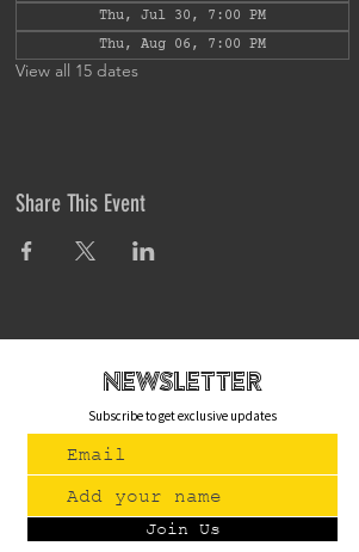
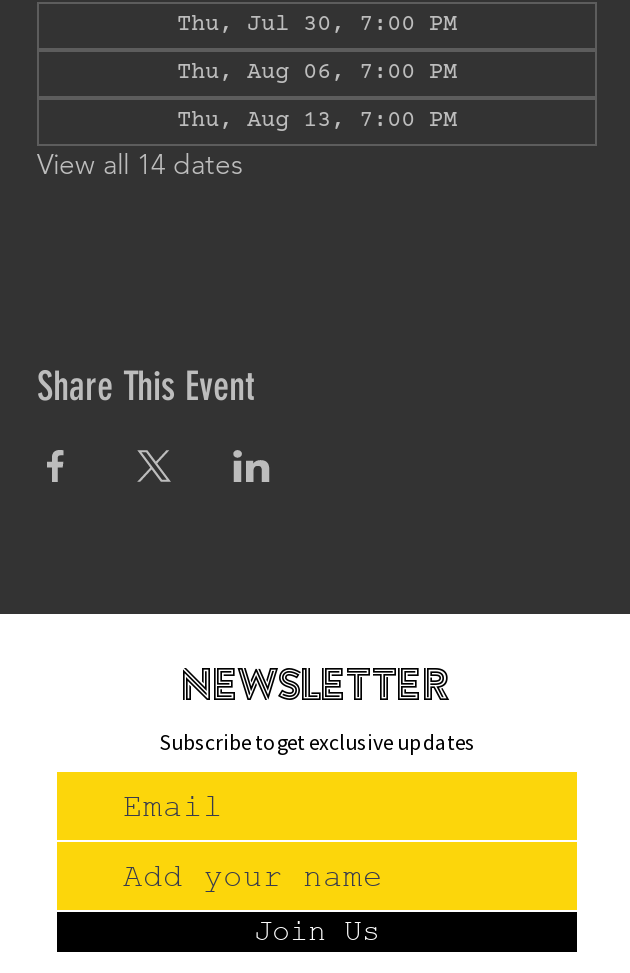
- View all 15 dates
+ Thu, Aug 13, 7:00 PM
+ View all 14 dates
